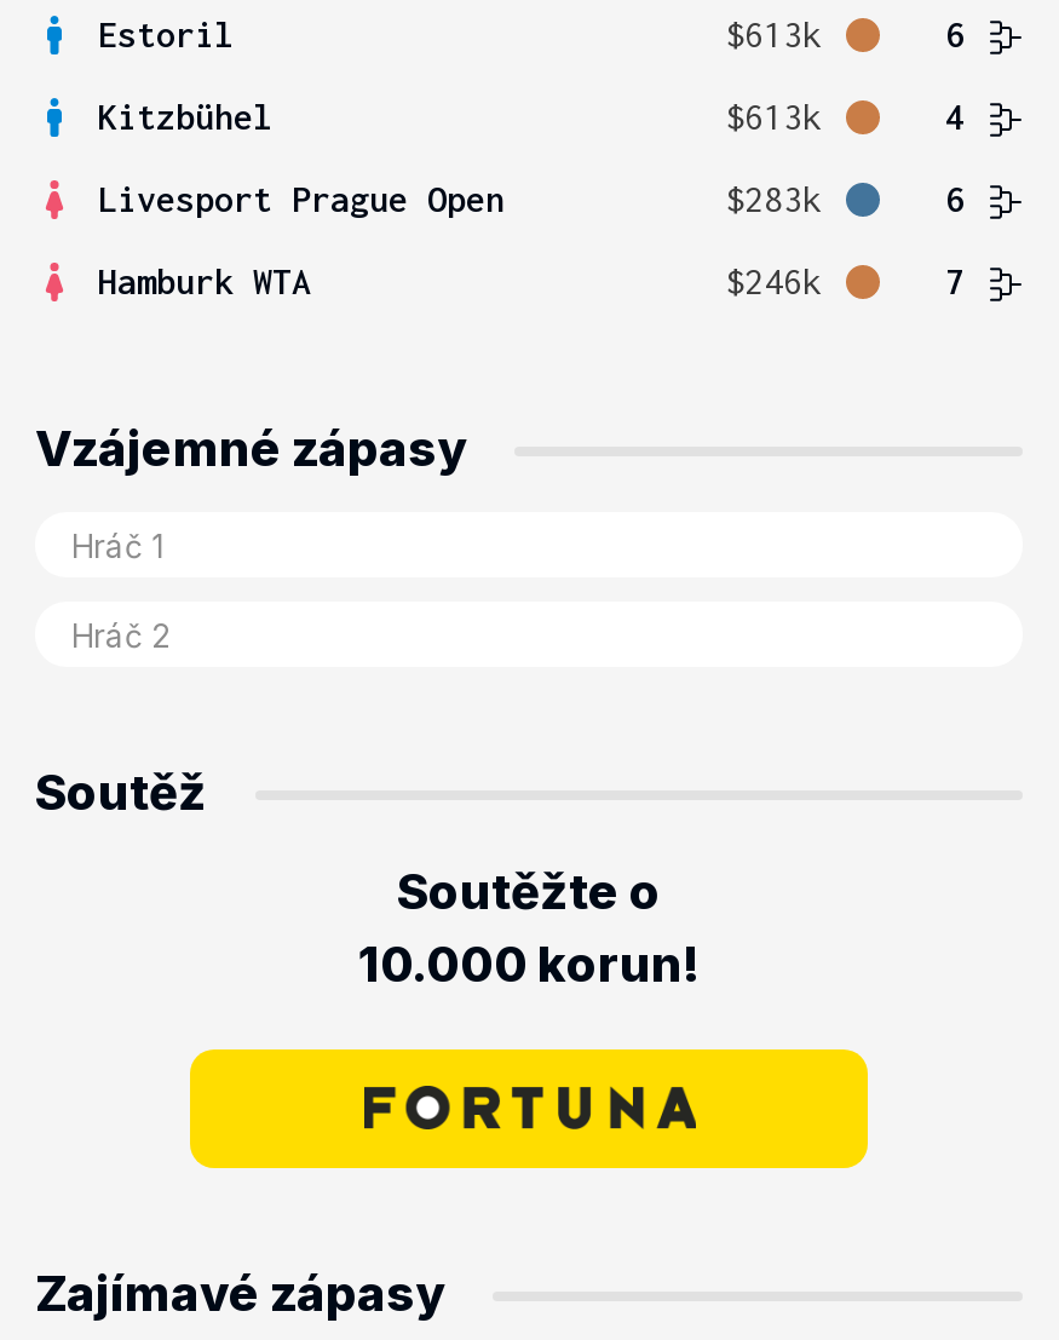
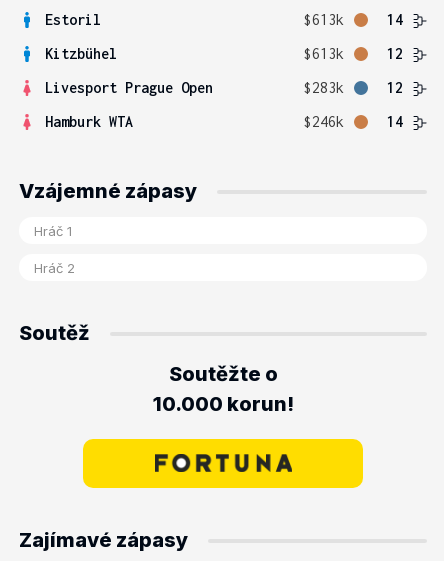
- 6
+ 14

- 4
+ 12

- 6
+ 12

- 7
+ 14
